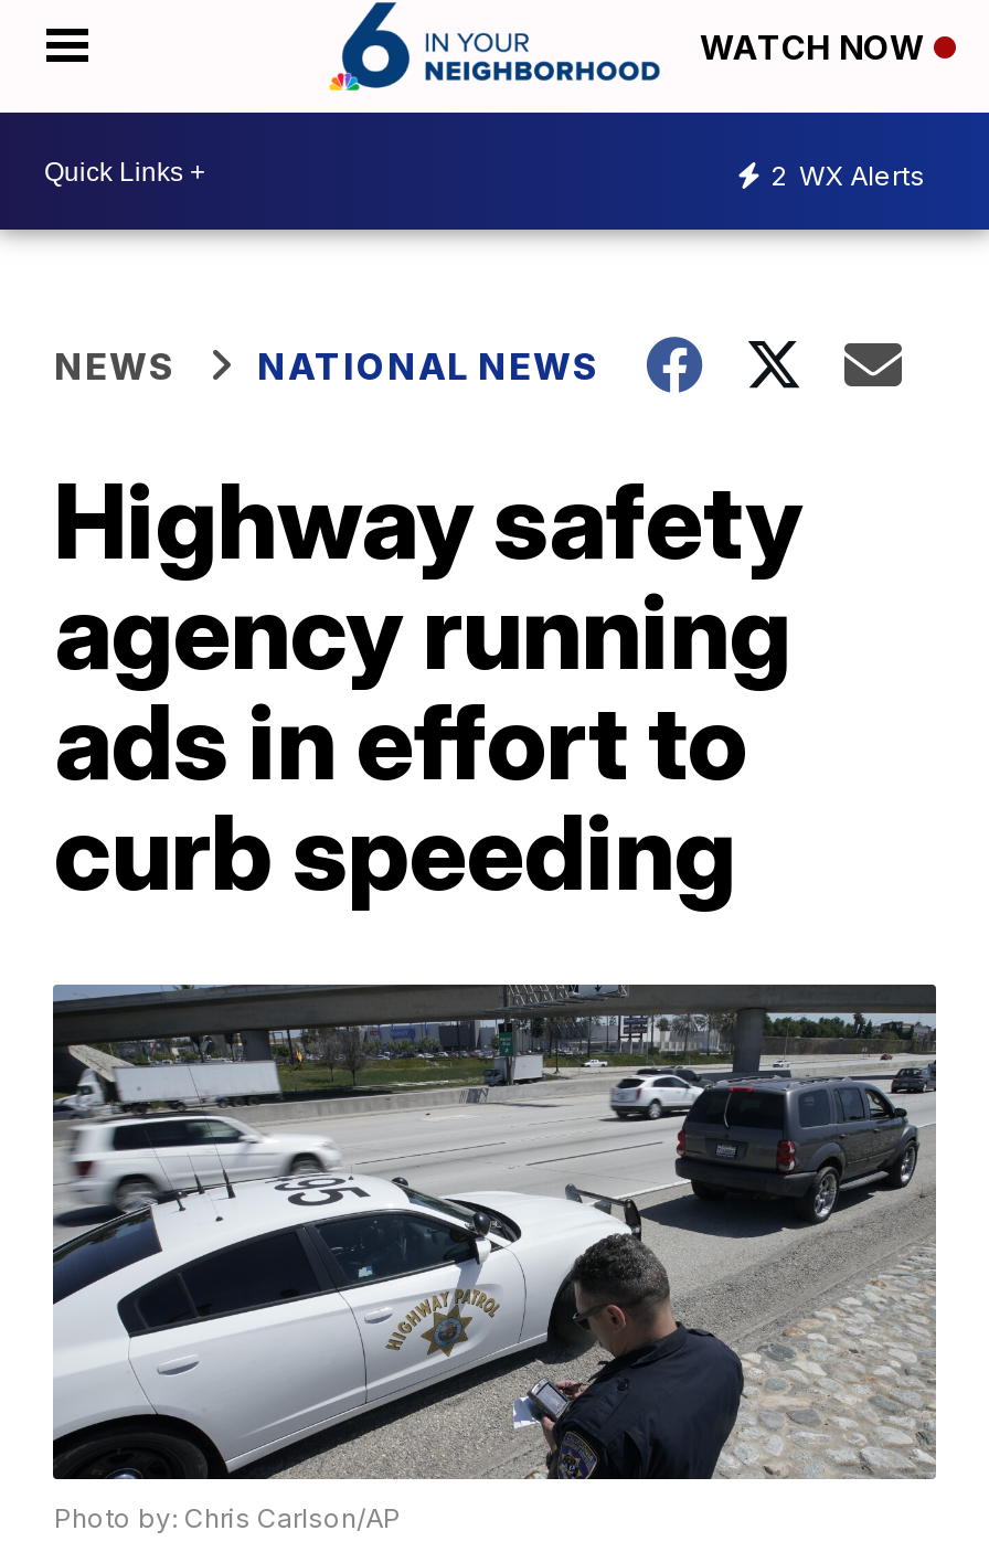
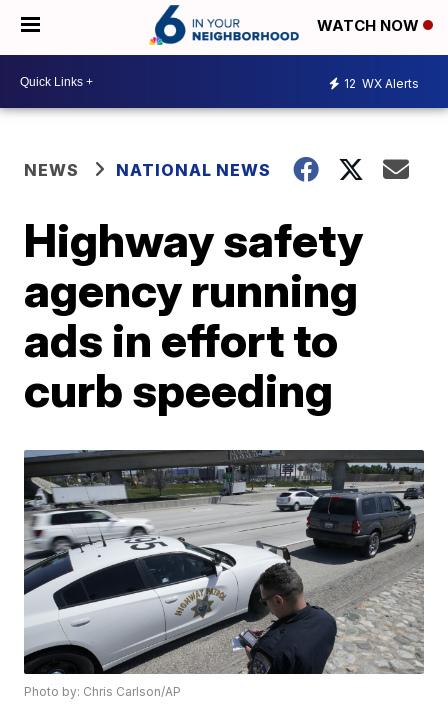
- 2 WX Alerts
+ 12 WX Alerts
